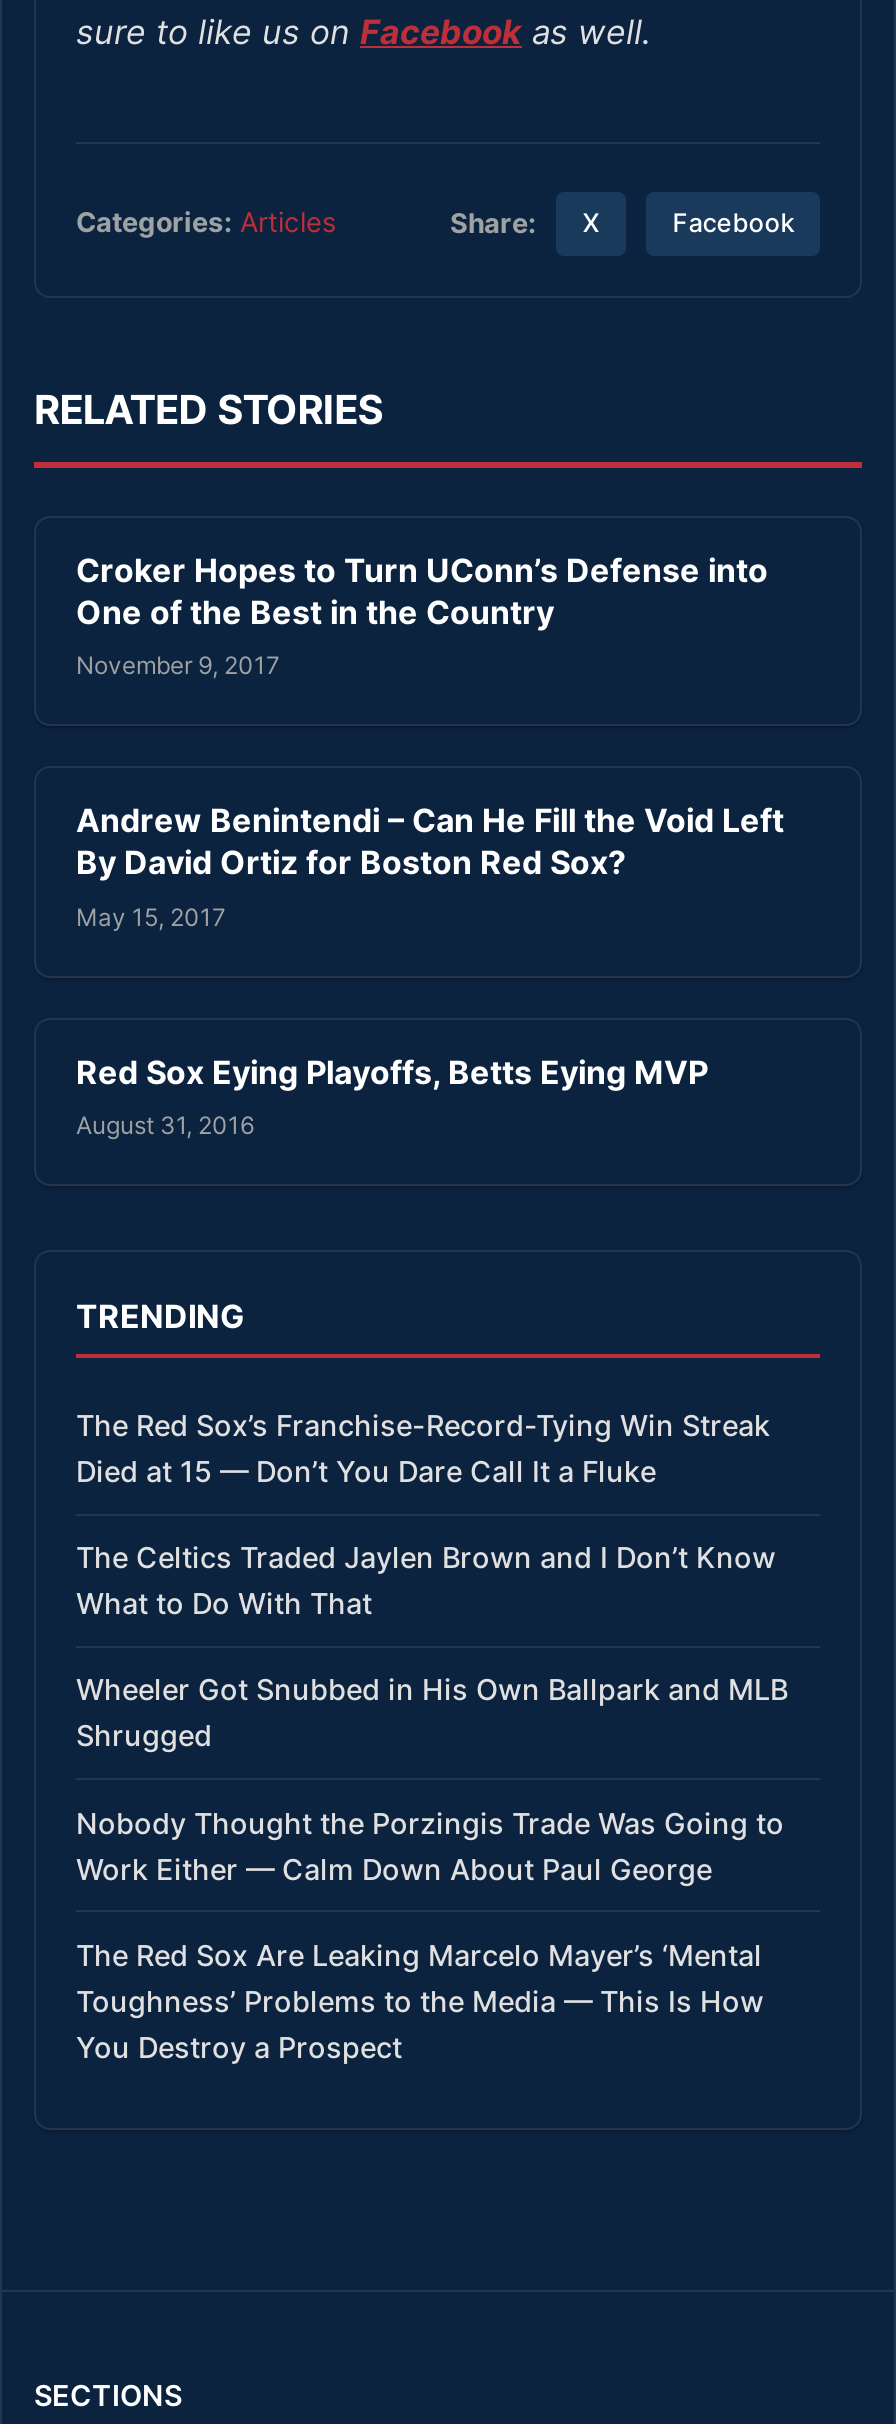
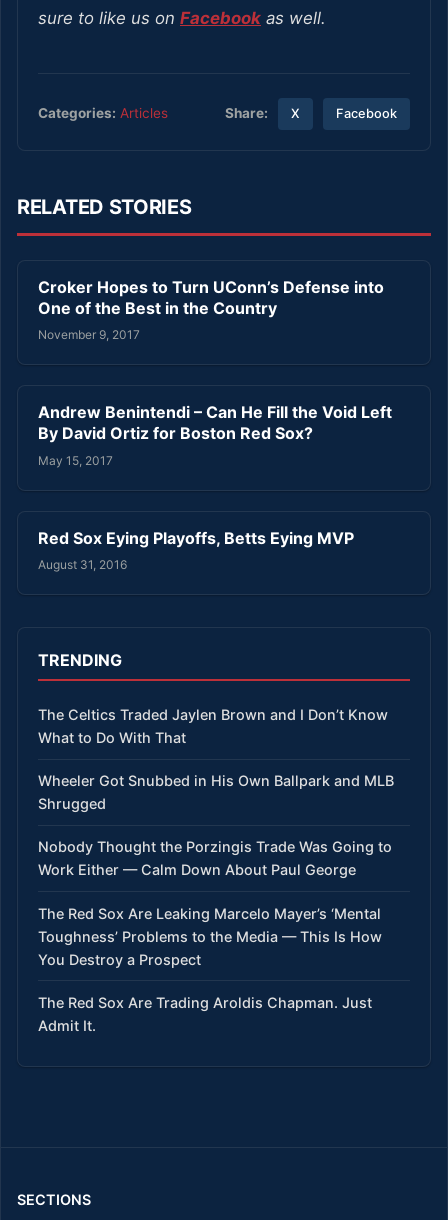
- The Red Sox’s Franchise-Record-Tying Win Streak
- Died at 15 — Don’t You Dare Call It a Fluke

moved up: The Celtics Traded Jaylen Brown and I Don’t Know | What to Do With That | Wheeler Got Snubbed in His Own Ballpark and MLB | ... | Toughness’ Problems to the Media — This Is How | You Destroy a Prospect

+ The Red Sox Are Trading Aroldis Chapman. Just
+ Admit It.
